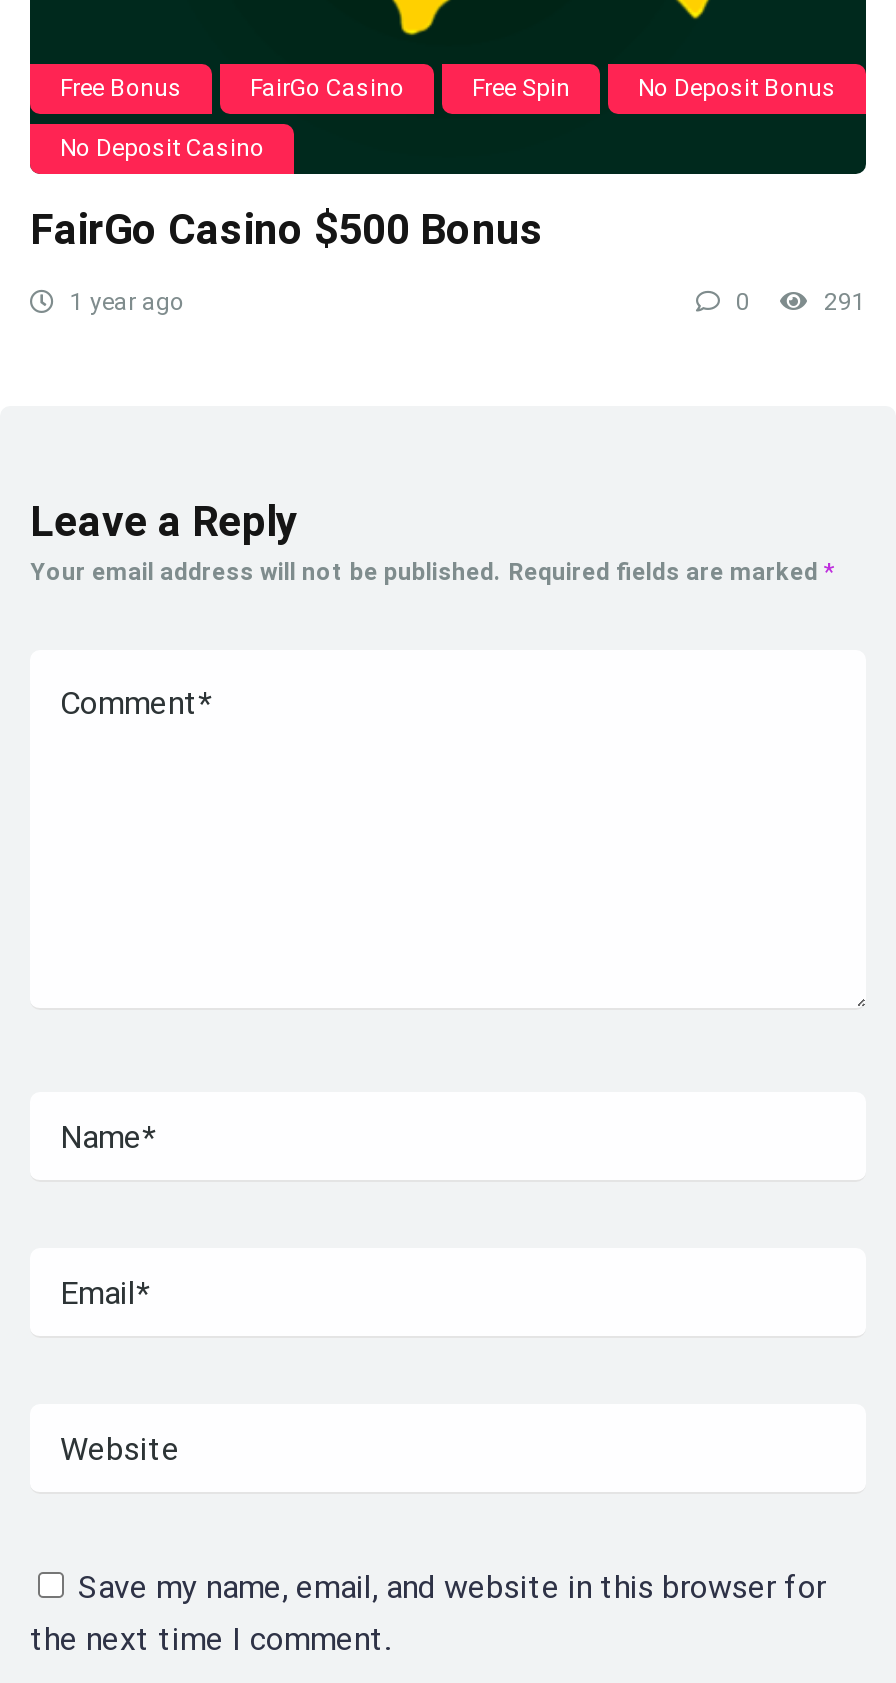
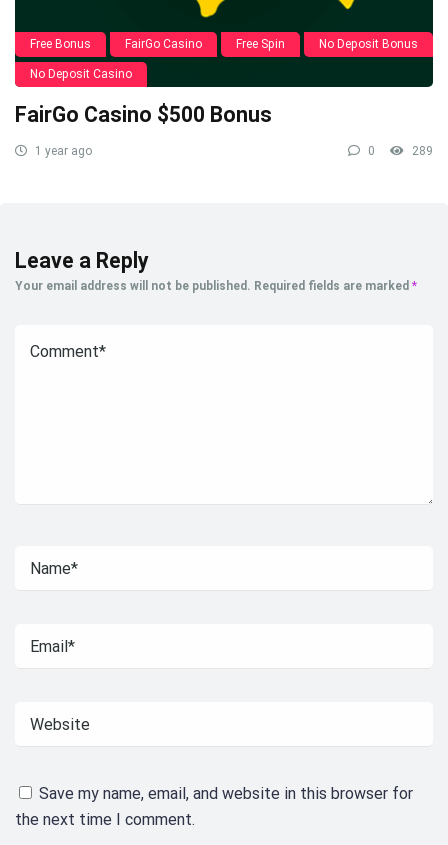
- 291
+ 289
